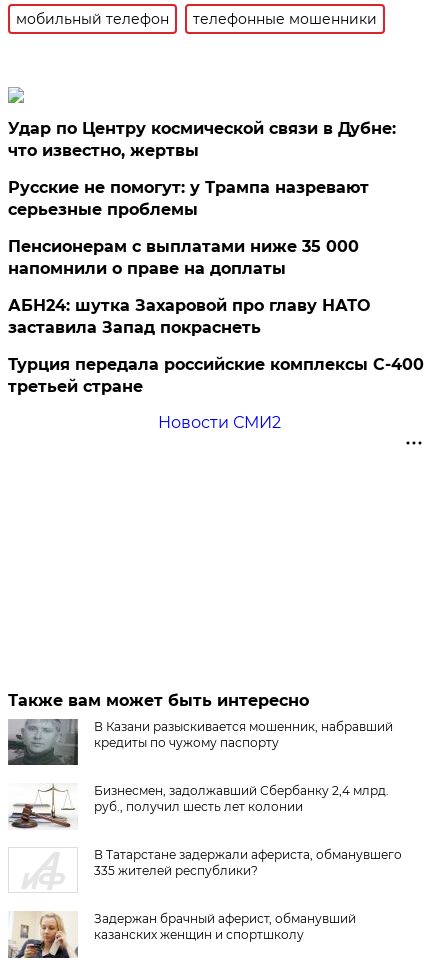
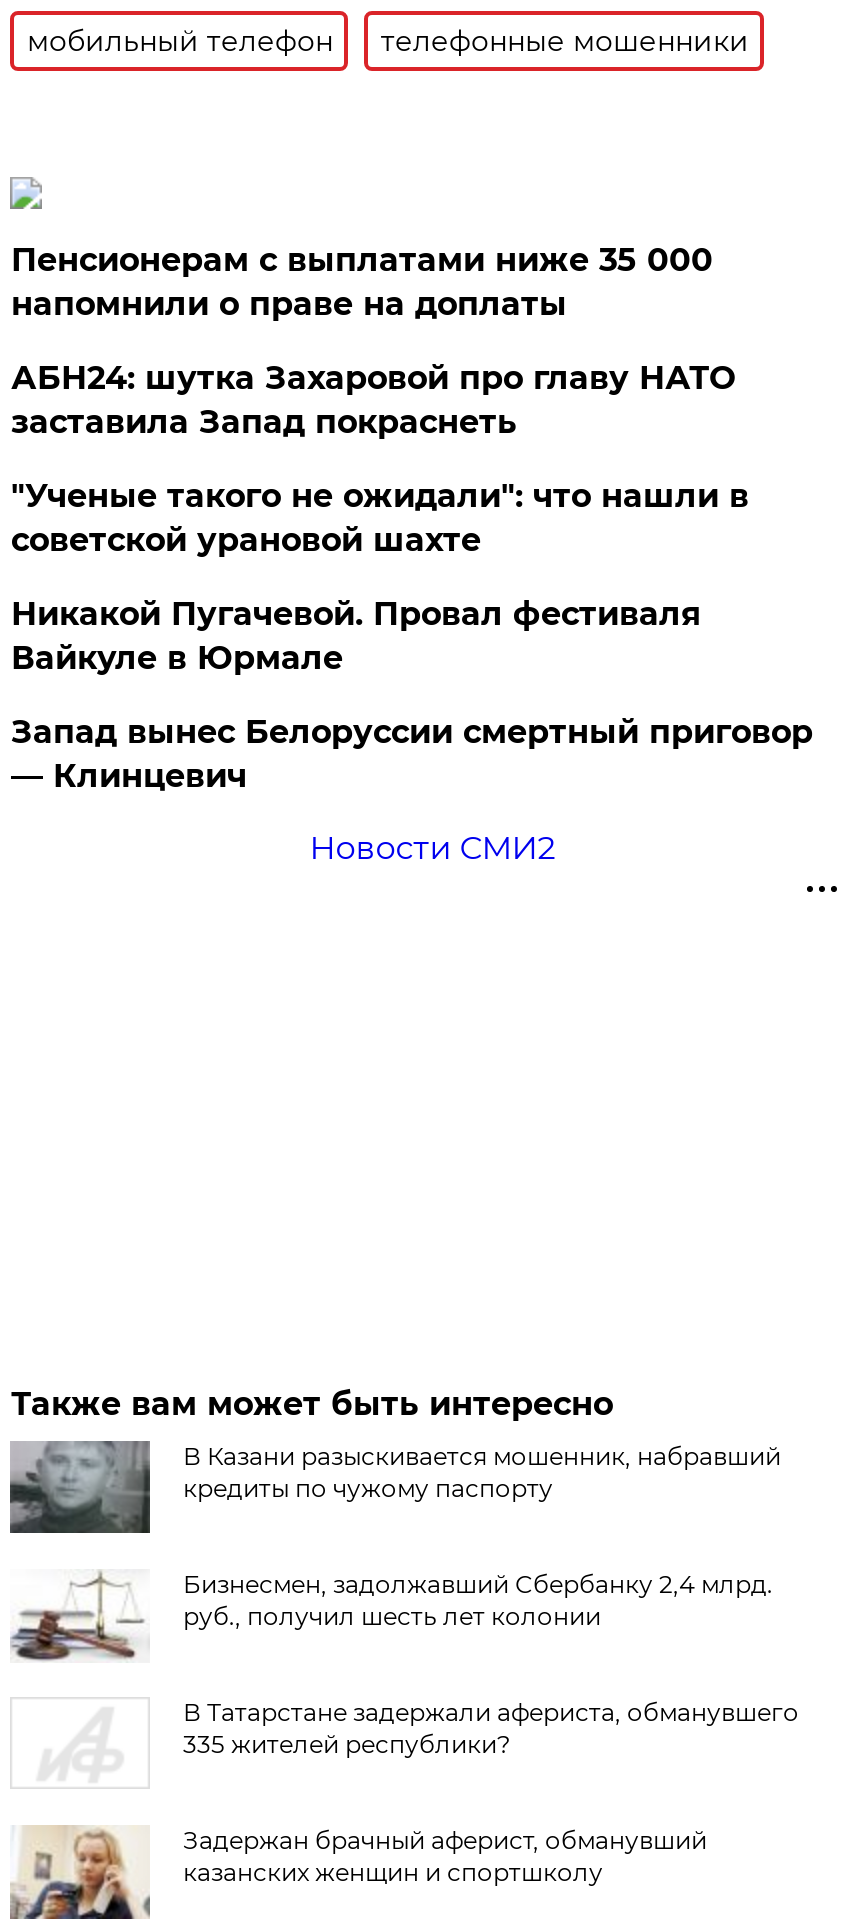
- Удар по Центру космической связи в Дубне:
- что известно, жертвы
- Русские не помогут: у Трампа назревают
- серьезные проблемы

moved up: Пенсионерам с выплатами ниже 35 000 | напомнили о праве на доплаты | АБН24: шутка Захаровой про главу НАТО | заставила Запад покраснеть

- Турция передала российские комплексы С-400
- третьей стране
+ "Ученые такого не ожидали": что нашли в
+ советской урановой шахте
+ Никакой Пугачевой. Провал фестиваля
+ Вайкуле в Юрмале
+ Запад вынес Белоруссии смертный приговор
+ — Клинцевич
